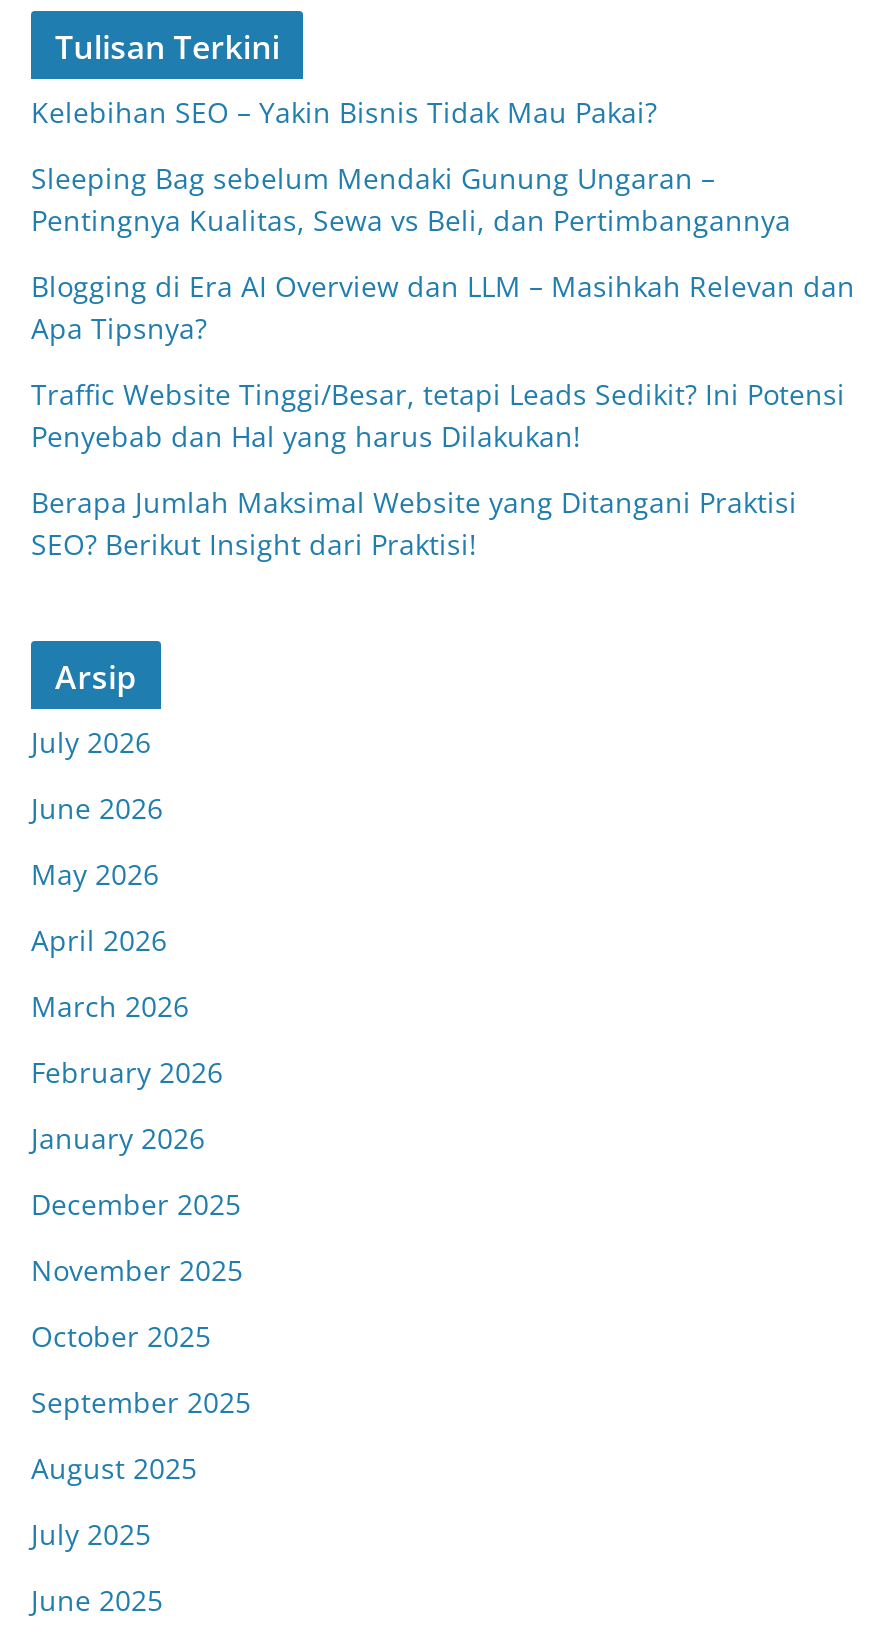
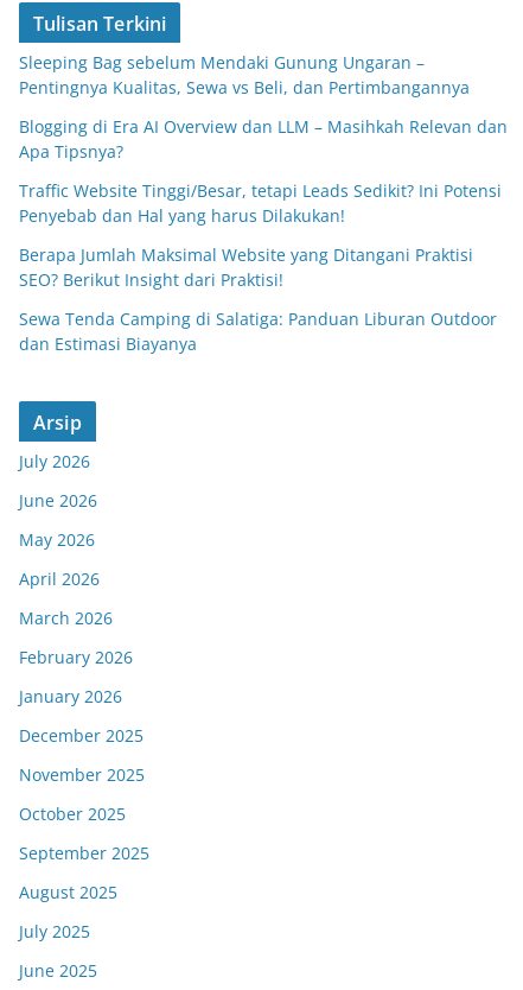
- Kelebihan SEO – Yakin Bisnis Tidak Mau Pakai?

moved up: Sleeping Bag sebelum Mendaki Gunung Ungaran – | Pentingnya Kualitas, Sewa vs Beli, dan Pertimbangannya | Blogging di Era AI Overview dan LLM – Masihkah Relevan dan | Apa Tipsnya? | Traffic Website Tinggi/Besar, tetapi Leads Sedikit? Ini Potensi | Penyebab dan Hal yang harus Dilakukan! | Berapa Jumlah Maksimal Website yang Ditangani Praktisi | SEO? Berikut Insight dari Praktisi!

+ Sewa Tenda Camping di Salatiga: Panduan Liburan Outdoor
+ dan Estimasi Biayanya
